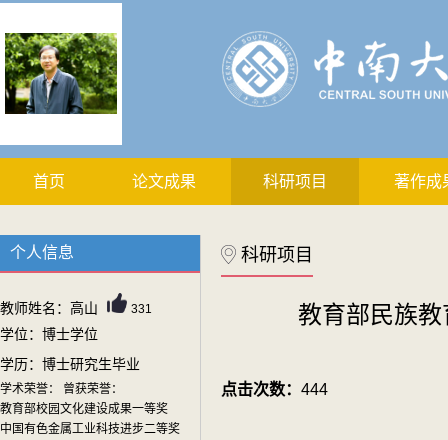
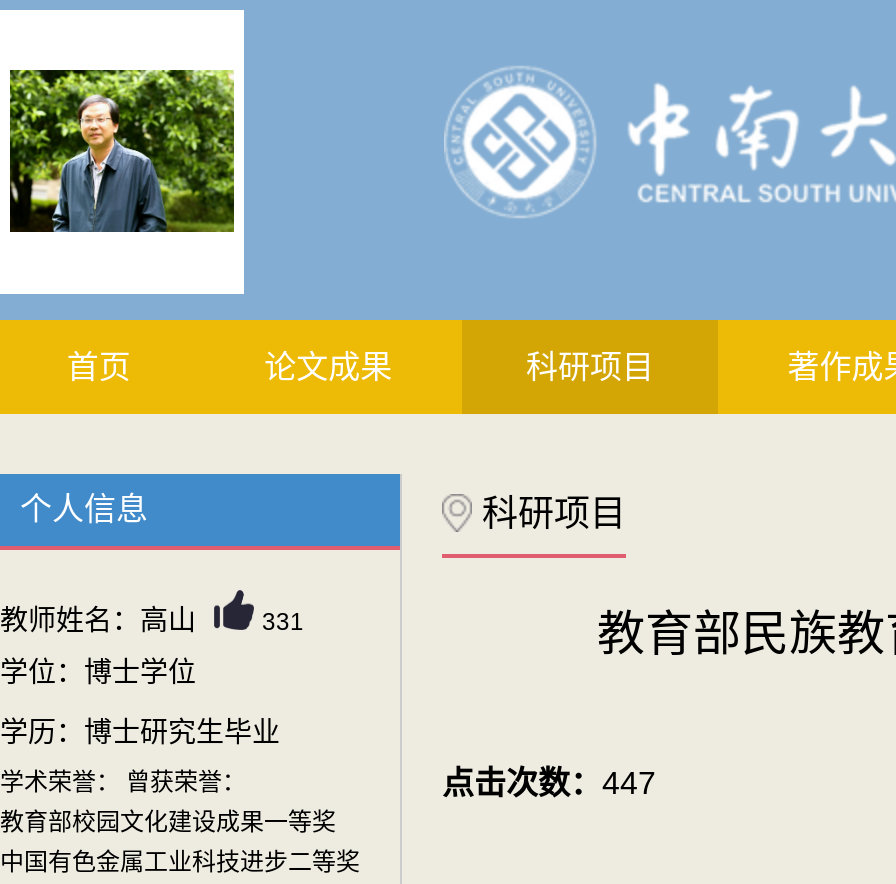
- 点击次数：444
+ 点击次数：447
